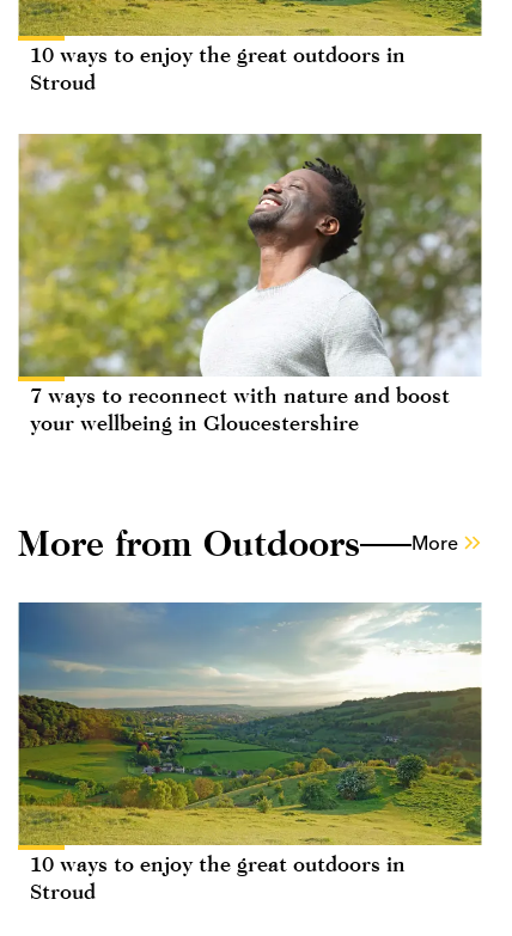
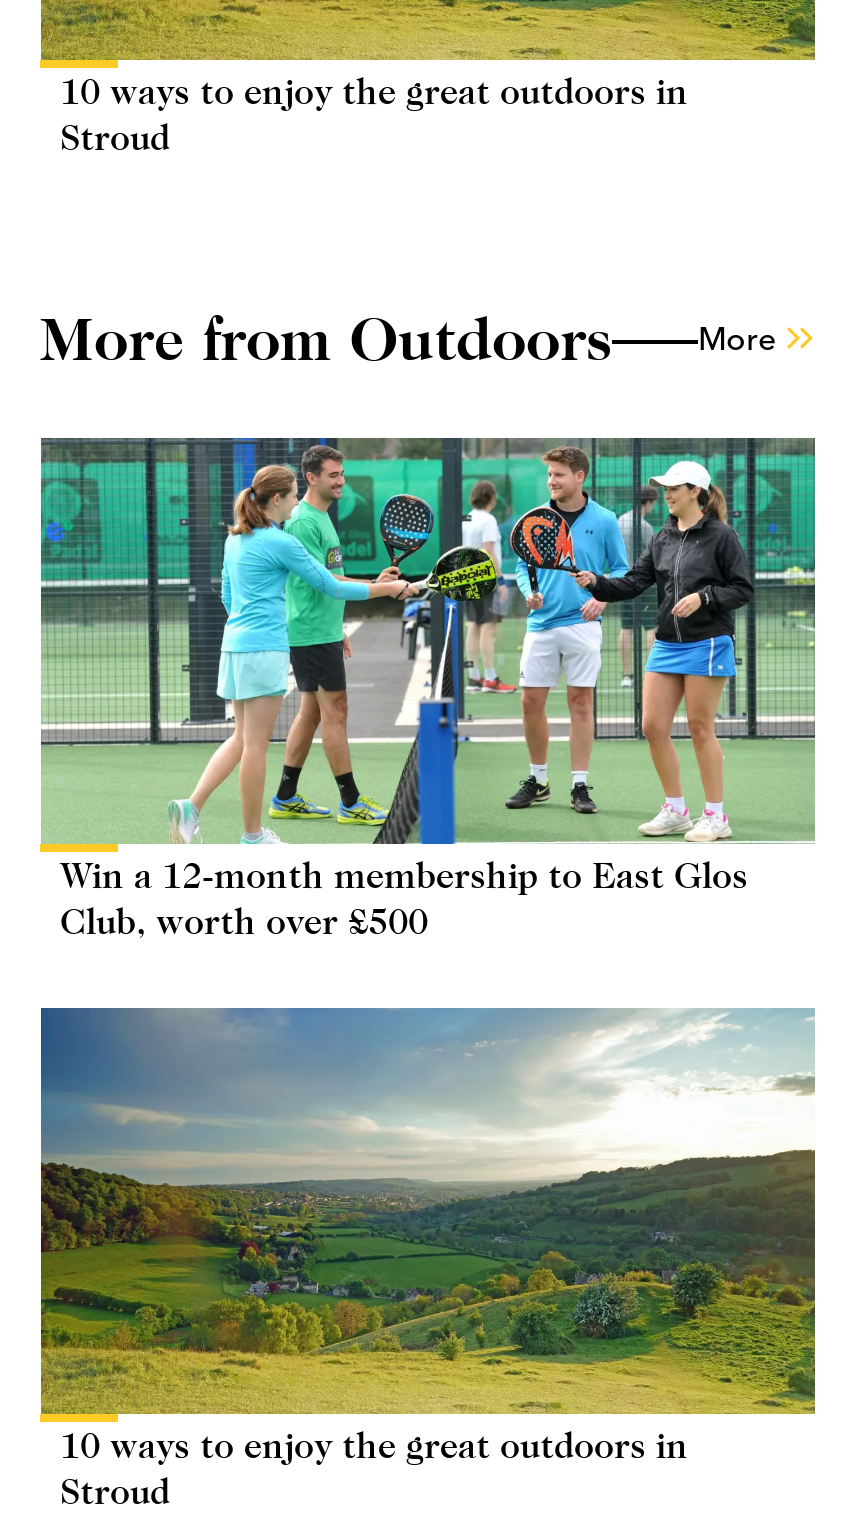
- [image]
+ [image]

- 7 ways to reconnect with nature and boost
- your wellbeing in Gloucestershire

moved up: More from Outdoors | More

+ Win a 12-month membership to East Glos
+ Club, worth over £500
